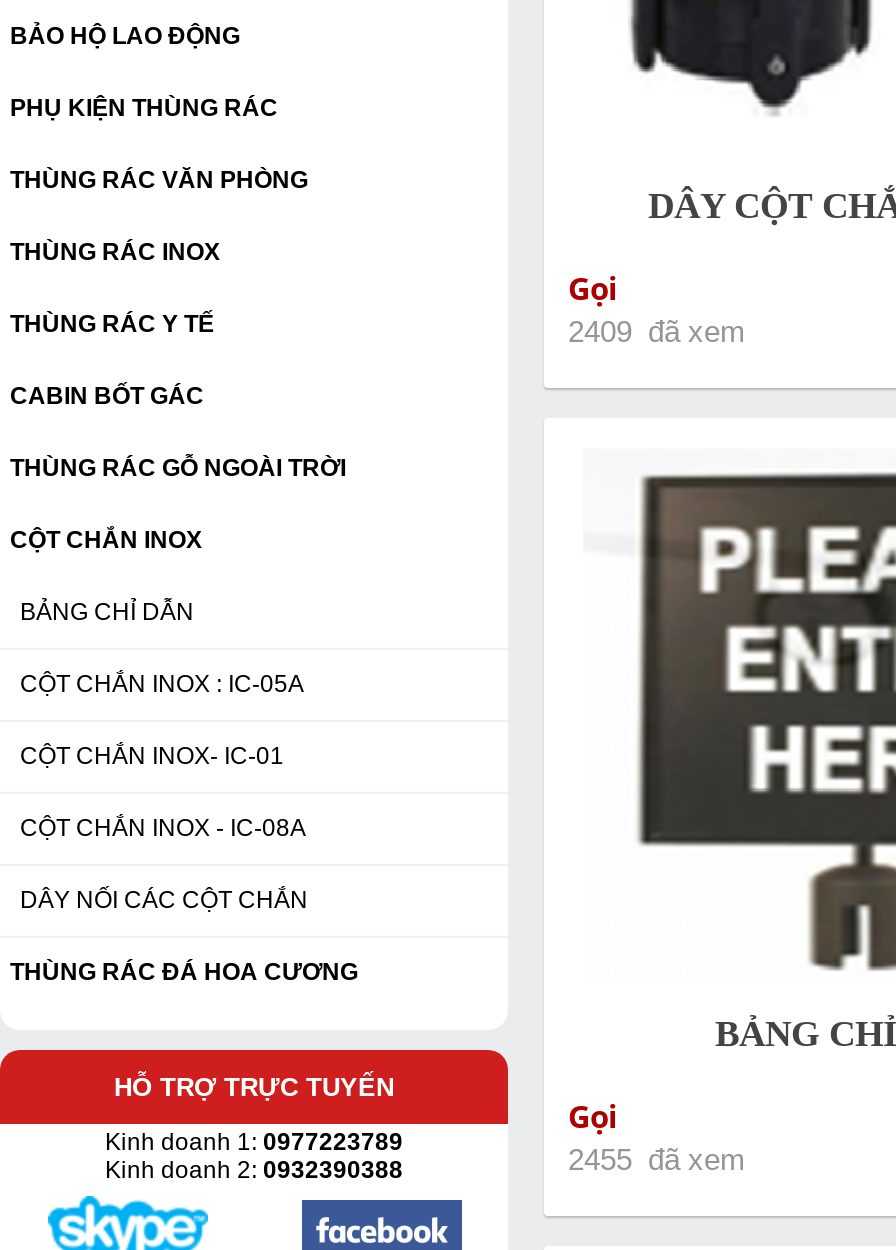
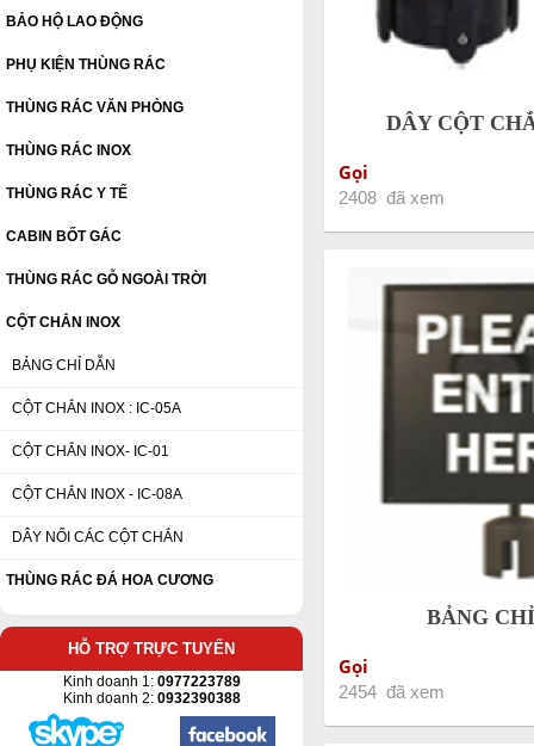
- 2409 đã xem
+ 2408 đã xem

- 2455 đã xem
+ 2454 đã xem
